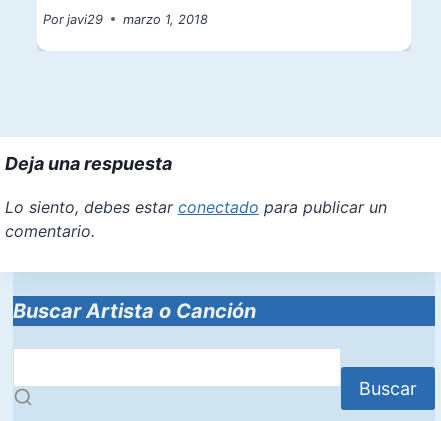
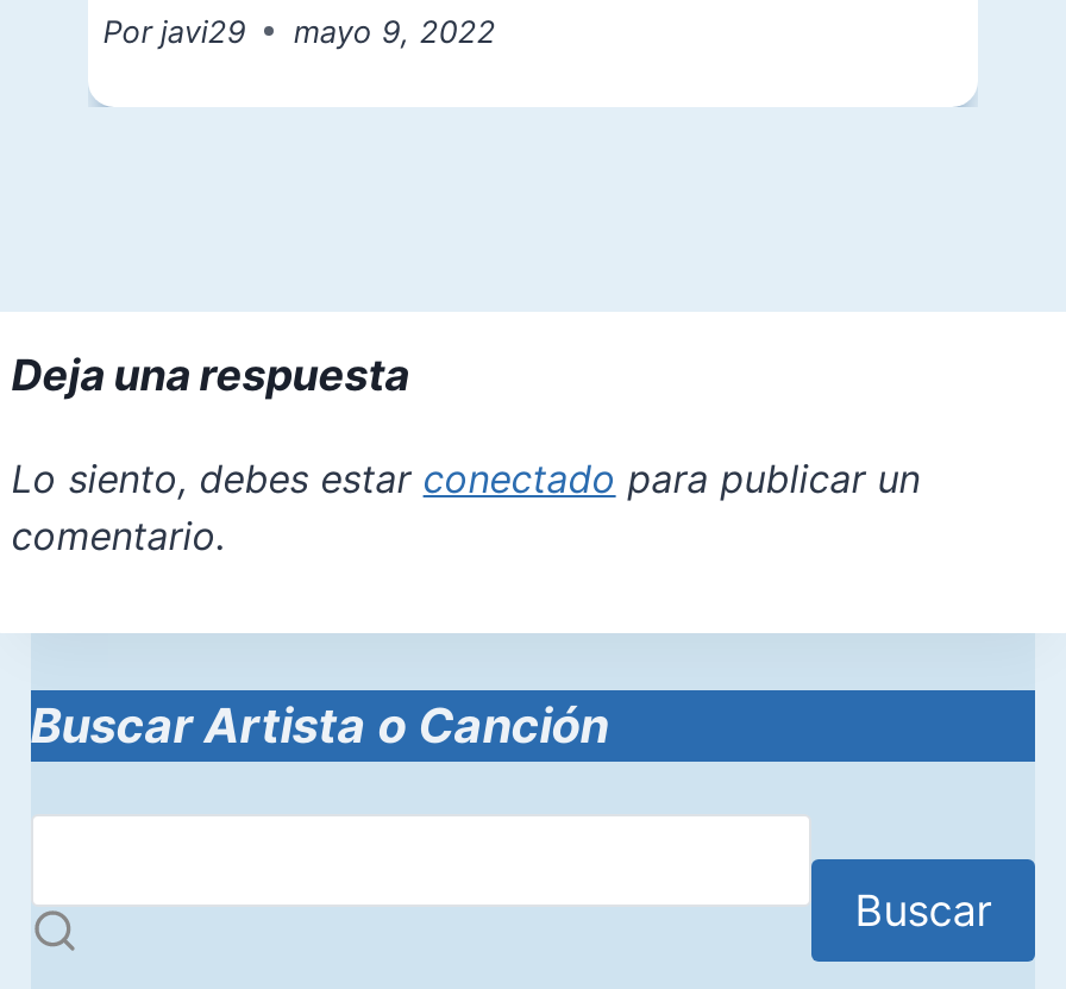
- Por javi29 marzo 1, 2018
+ Por javi29 mayo 9, 2022
